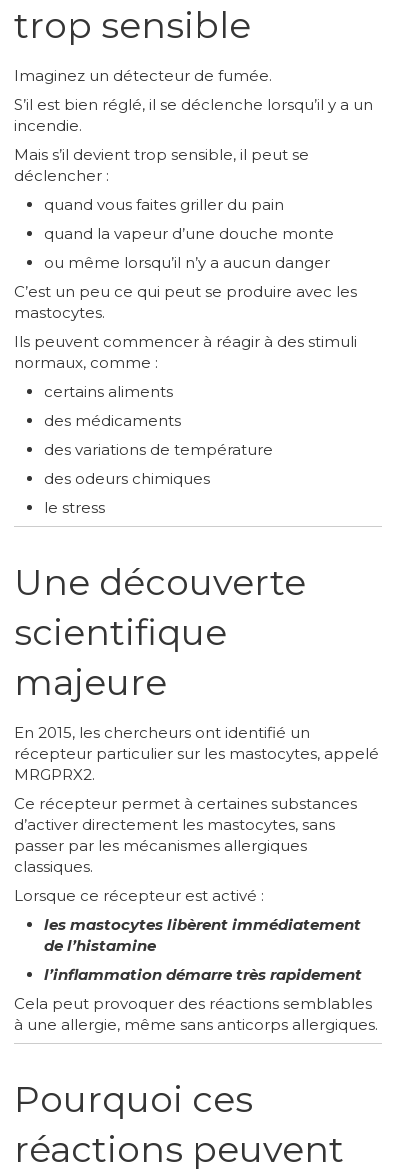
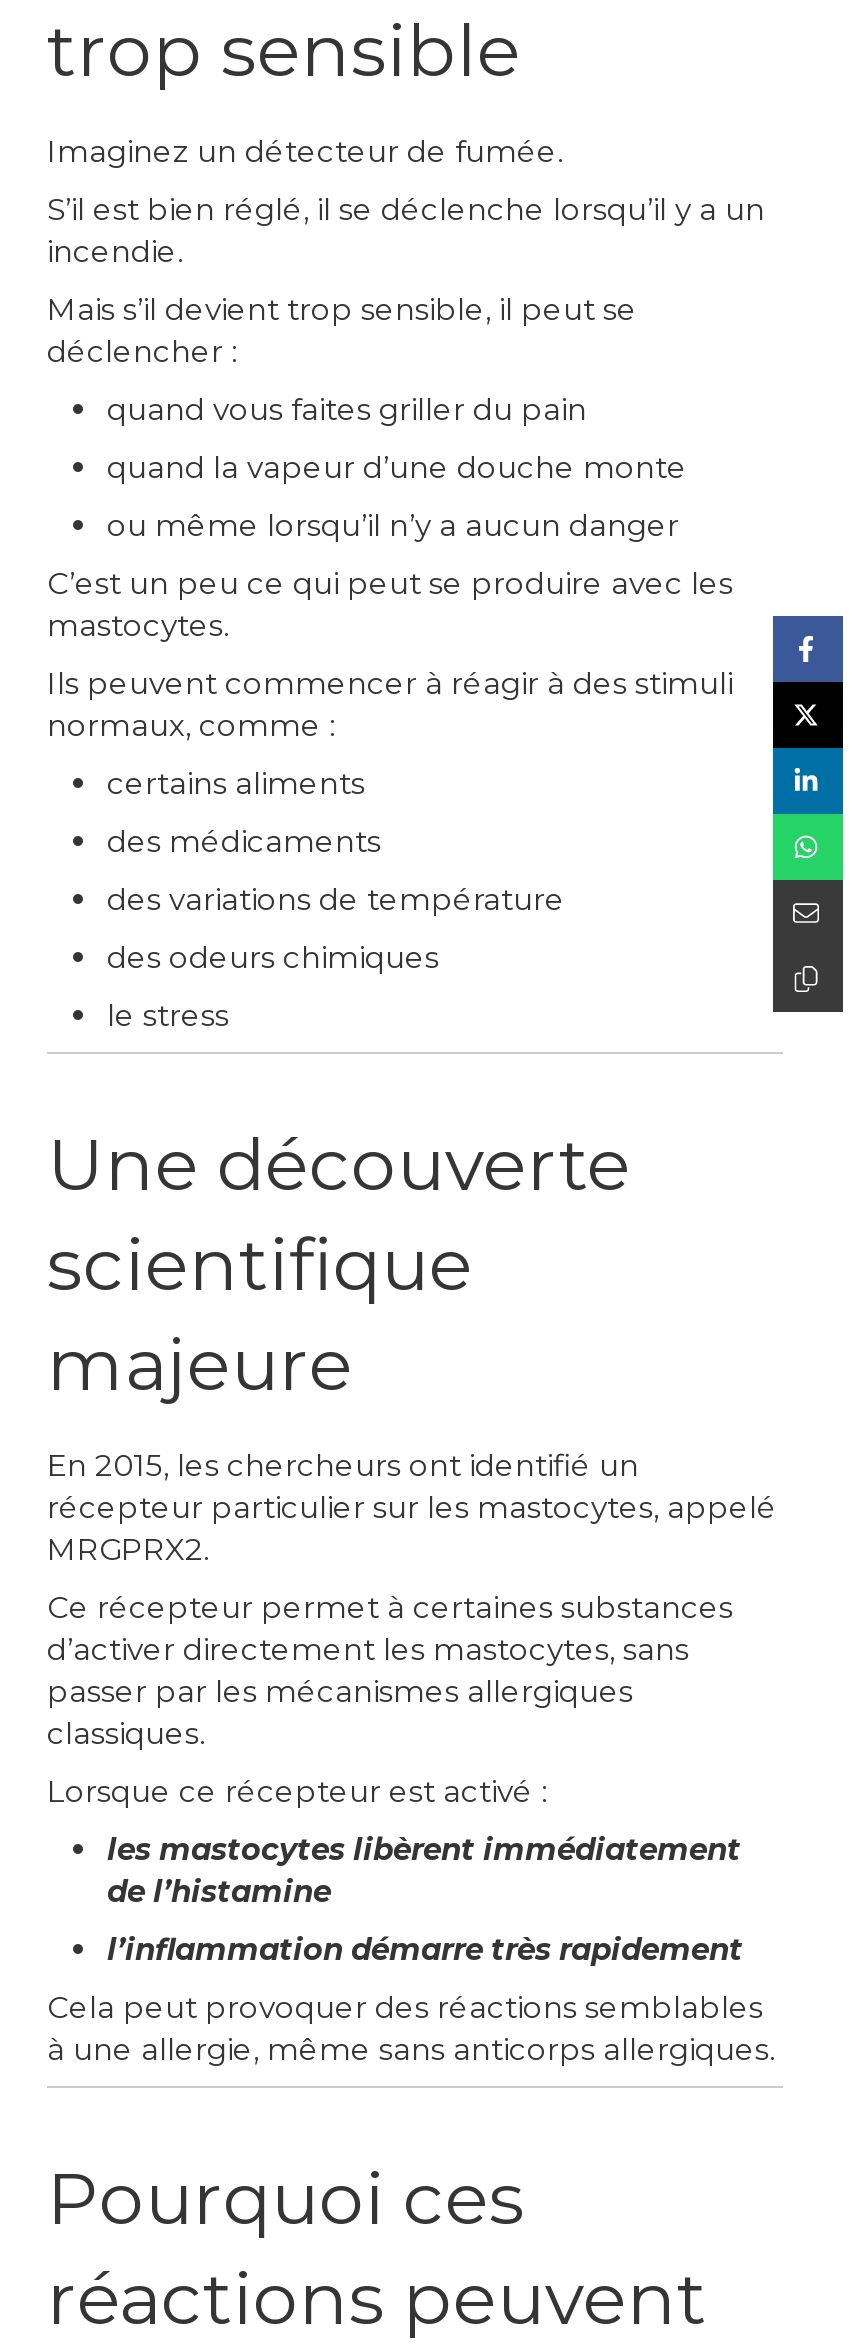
+ [image]
